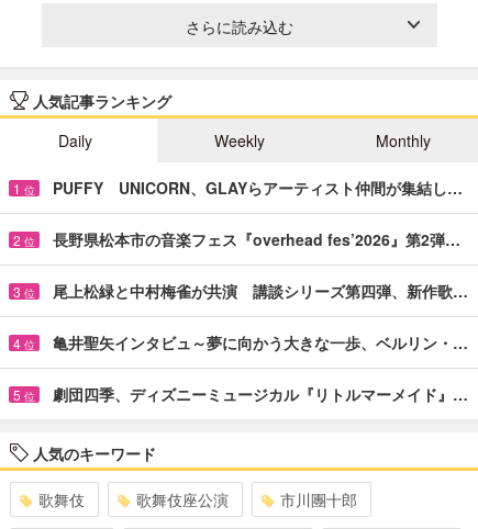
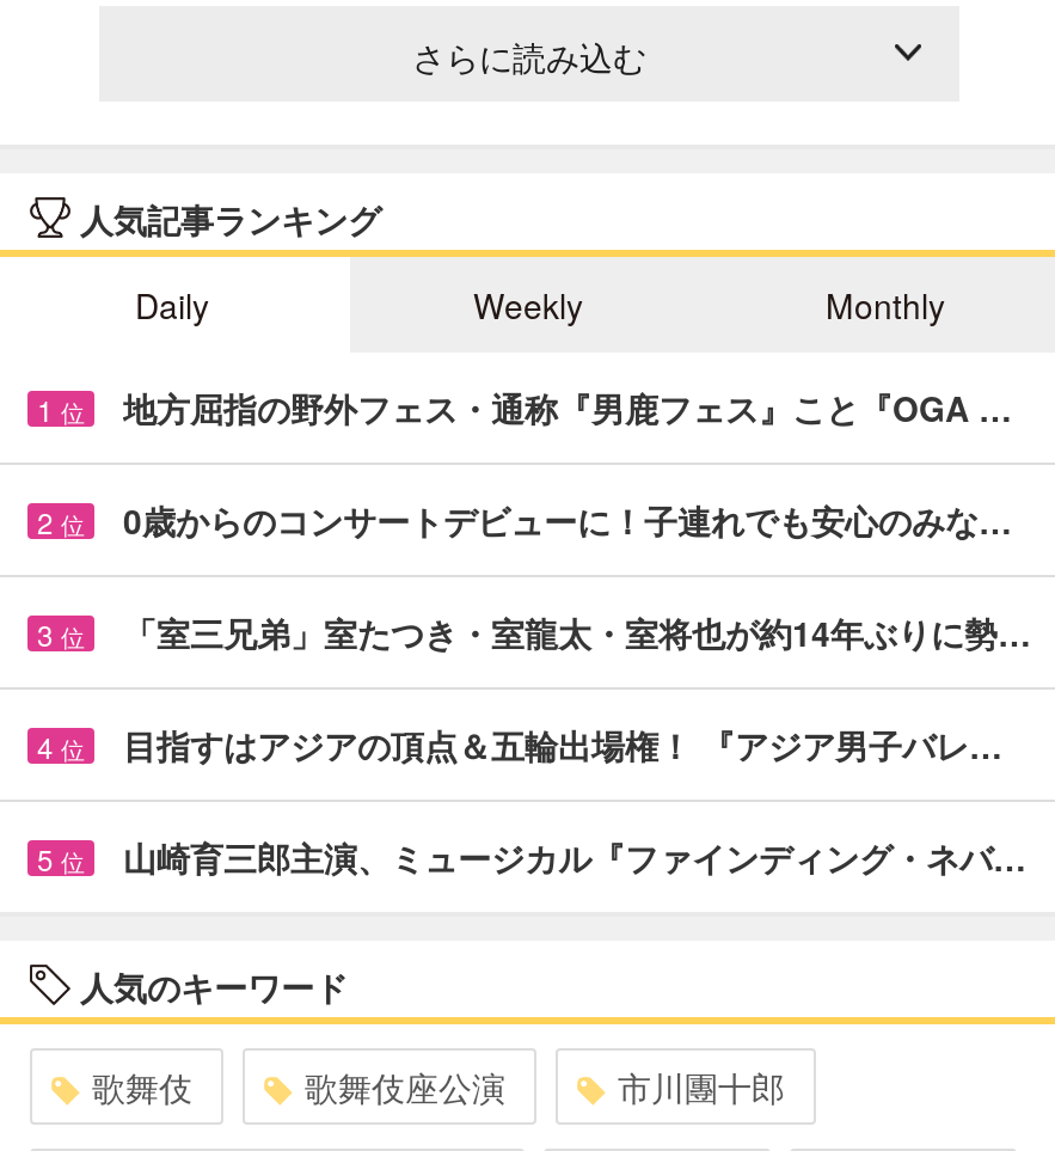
- PUFFY UNICORN、GLAYらアーティスト仲間が集結し…
+ 地方屈指の野外フェス・通称『男鹿フェス』こと『OGA …

- 長野県松本市の音楽フェス『overhead fes’2026』第2弾…
+ 0歳からのコンサートデビューに！子連れでも安心のみな…

- 尾上松緑と中村梅雀が共演 講談シリーズ第四弾、新作歌…
+ 「室三兄弟」室たつき・室龍太・室将也が約14年ぶりに勢…

- 亀井聖矢インタビュ～夢に向かう大きな一歩、ベルリン・…
+ 目指すはアジアの頂点＆五輪出場権！ 『アジア男子バレ…

- 劇団四季、ディズニーミュージカル『リトルマーメイド』…
+ 山崎育三郎主演、ミュージカル『ファインディング・ネバ…
